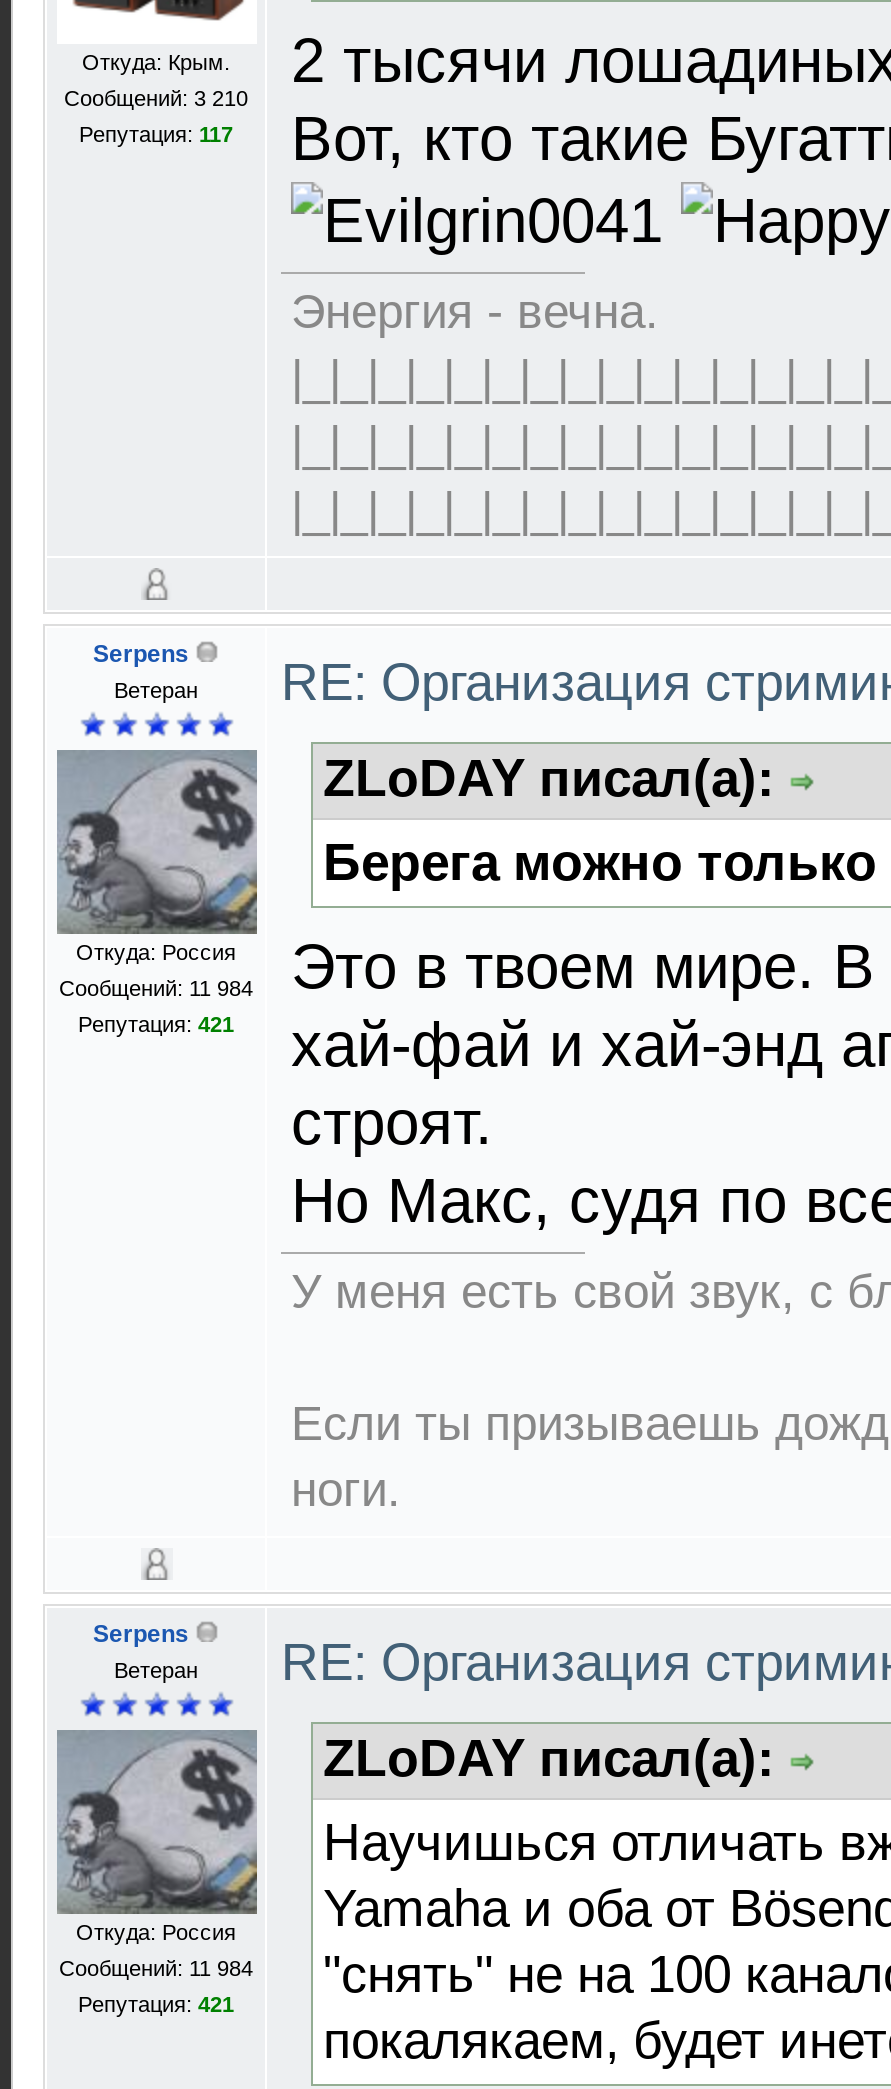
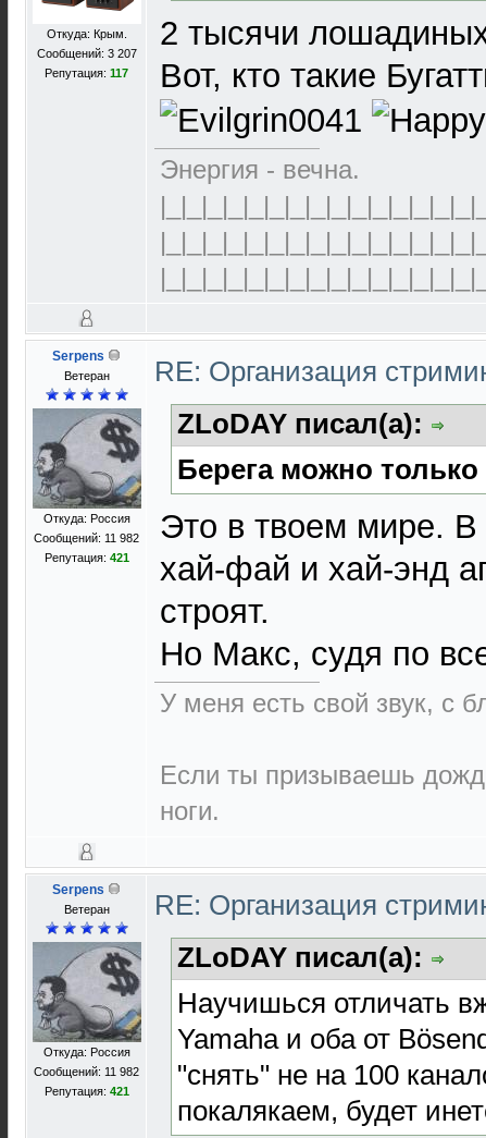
- Сообщений: 3 210
+ Сообщений: 3 207

- Сообщений: 11 984
+ Сообщений: 11 982

- Сообщений: 11 984
+ Сообщений: 11 982
